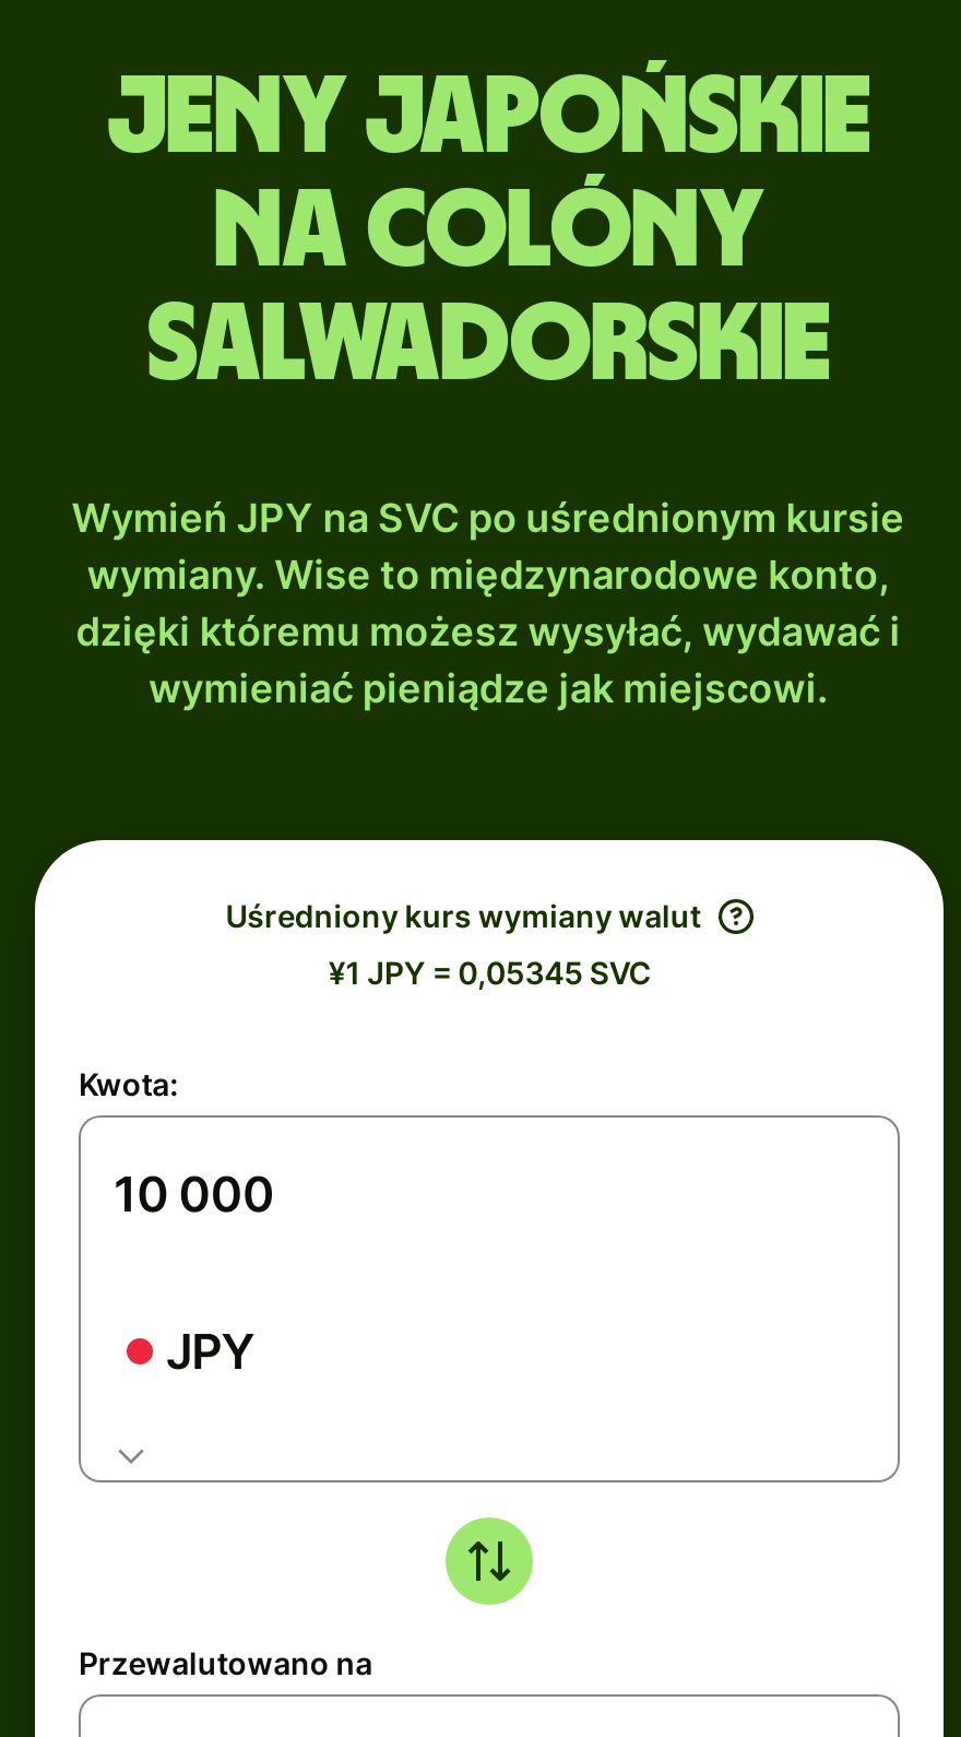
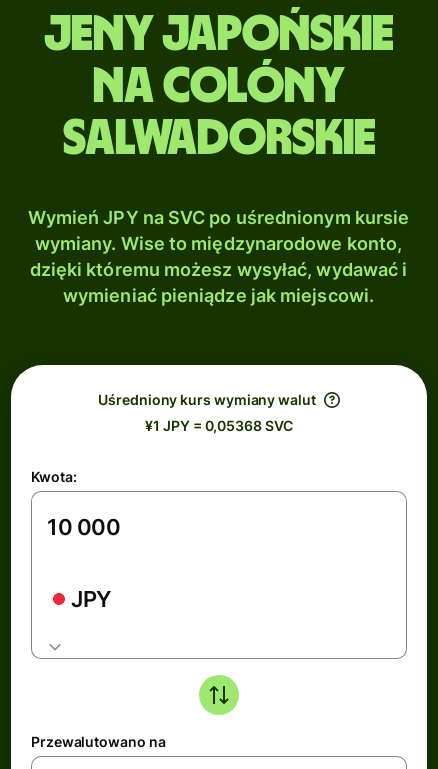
- ¥1 JPY = 0,05345 SVC
+ ¥1 JPY = 0,05368 SVC
